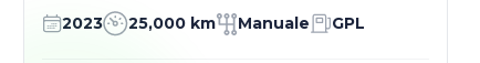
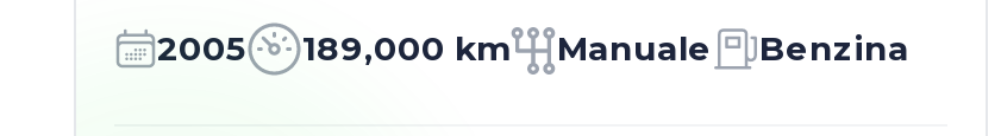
- 2023
- 25,000 km
+ 2005
+ 189,000 km

- GPL
+ Benzina
